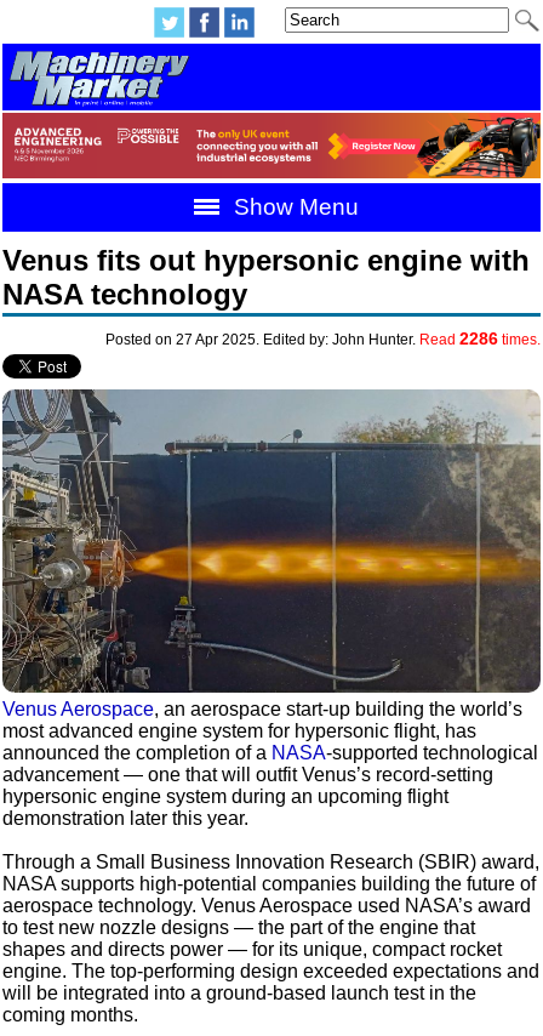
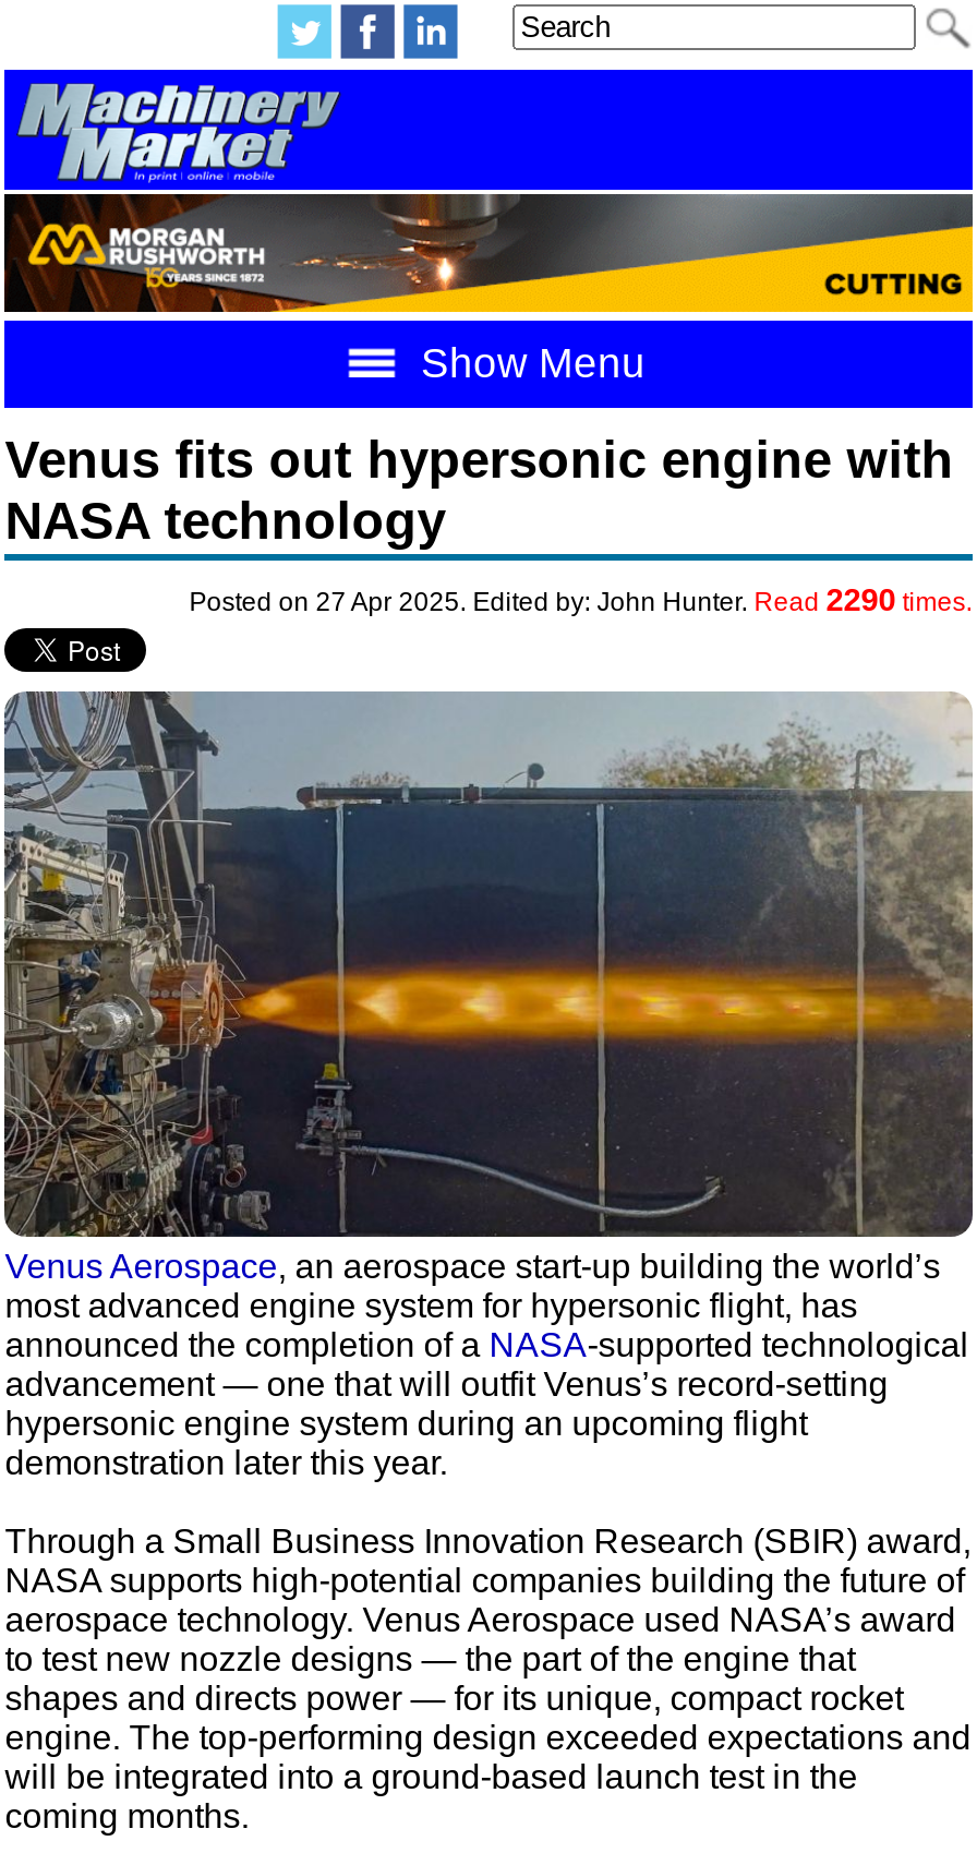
- [image]
+ [image]

- Posted on 27 Apr 2025. Edited by: John Hunter. Read 2286 times.
+ Posted on 27 Apr 2025. Edited by: John Hunter. Read 2290 times.
